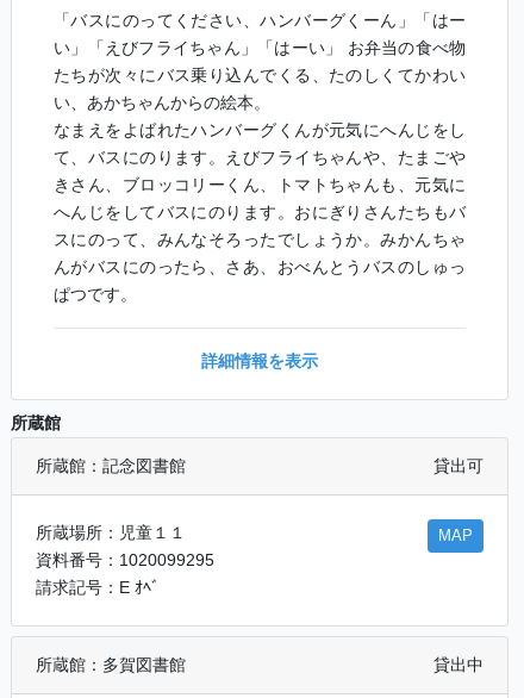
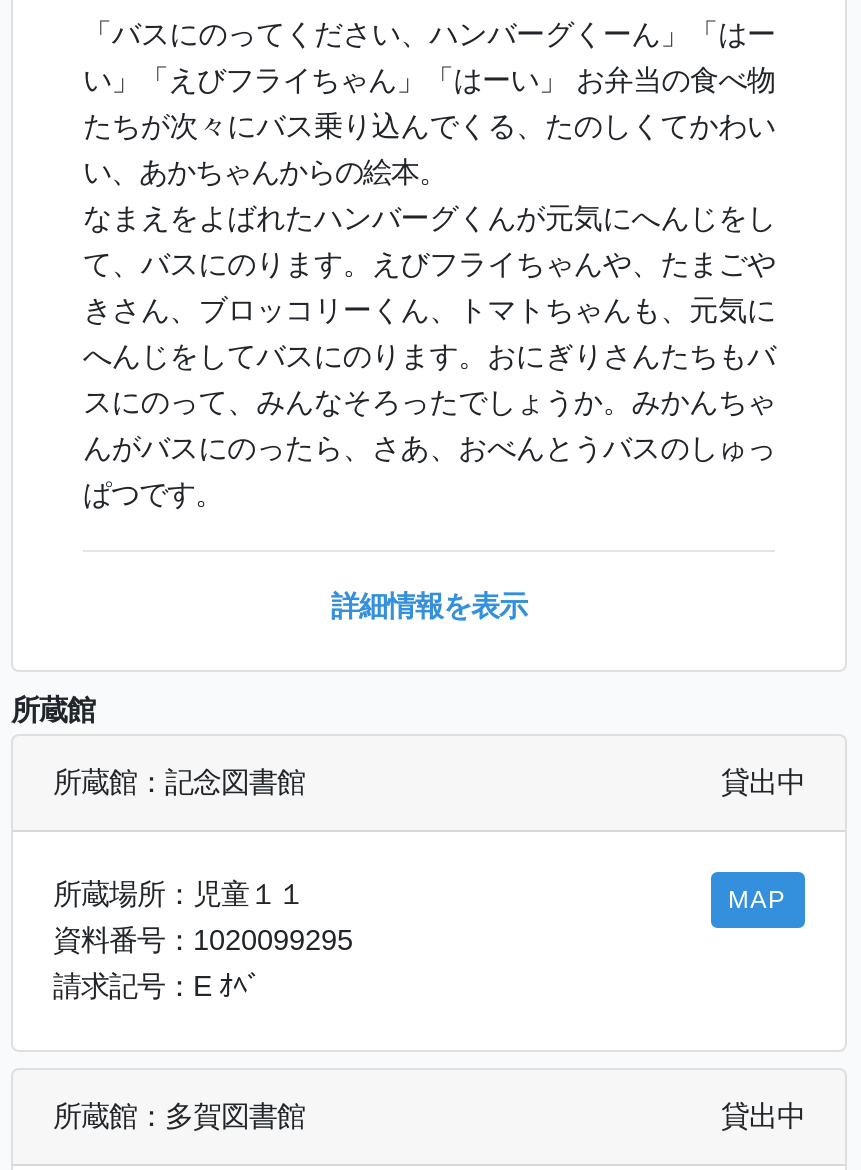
- 貸出可
+ 貸出中
